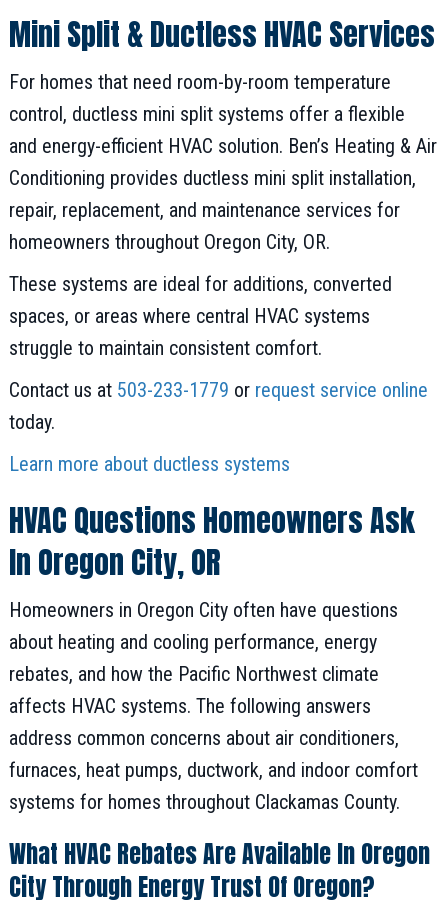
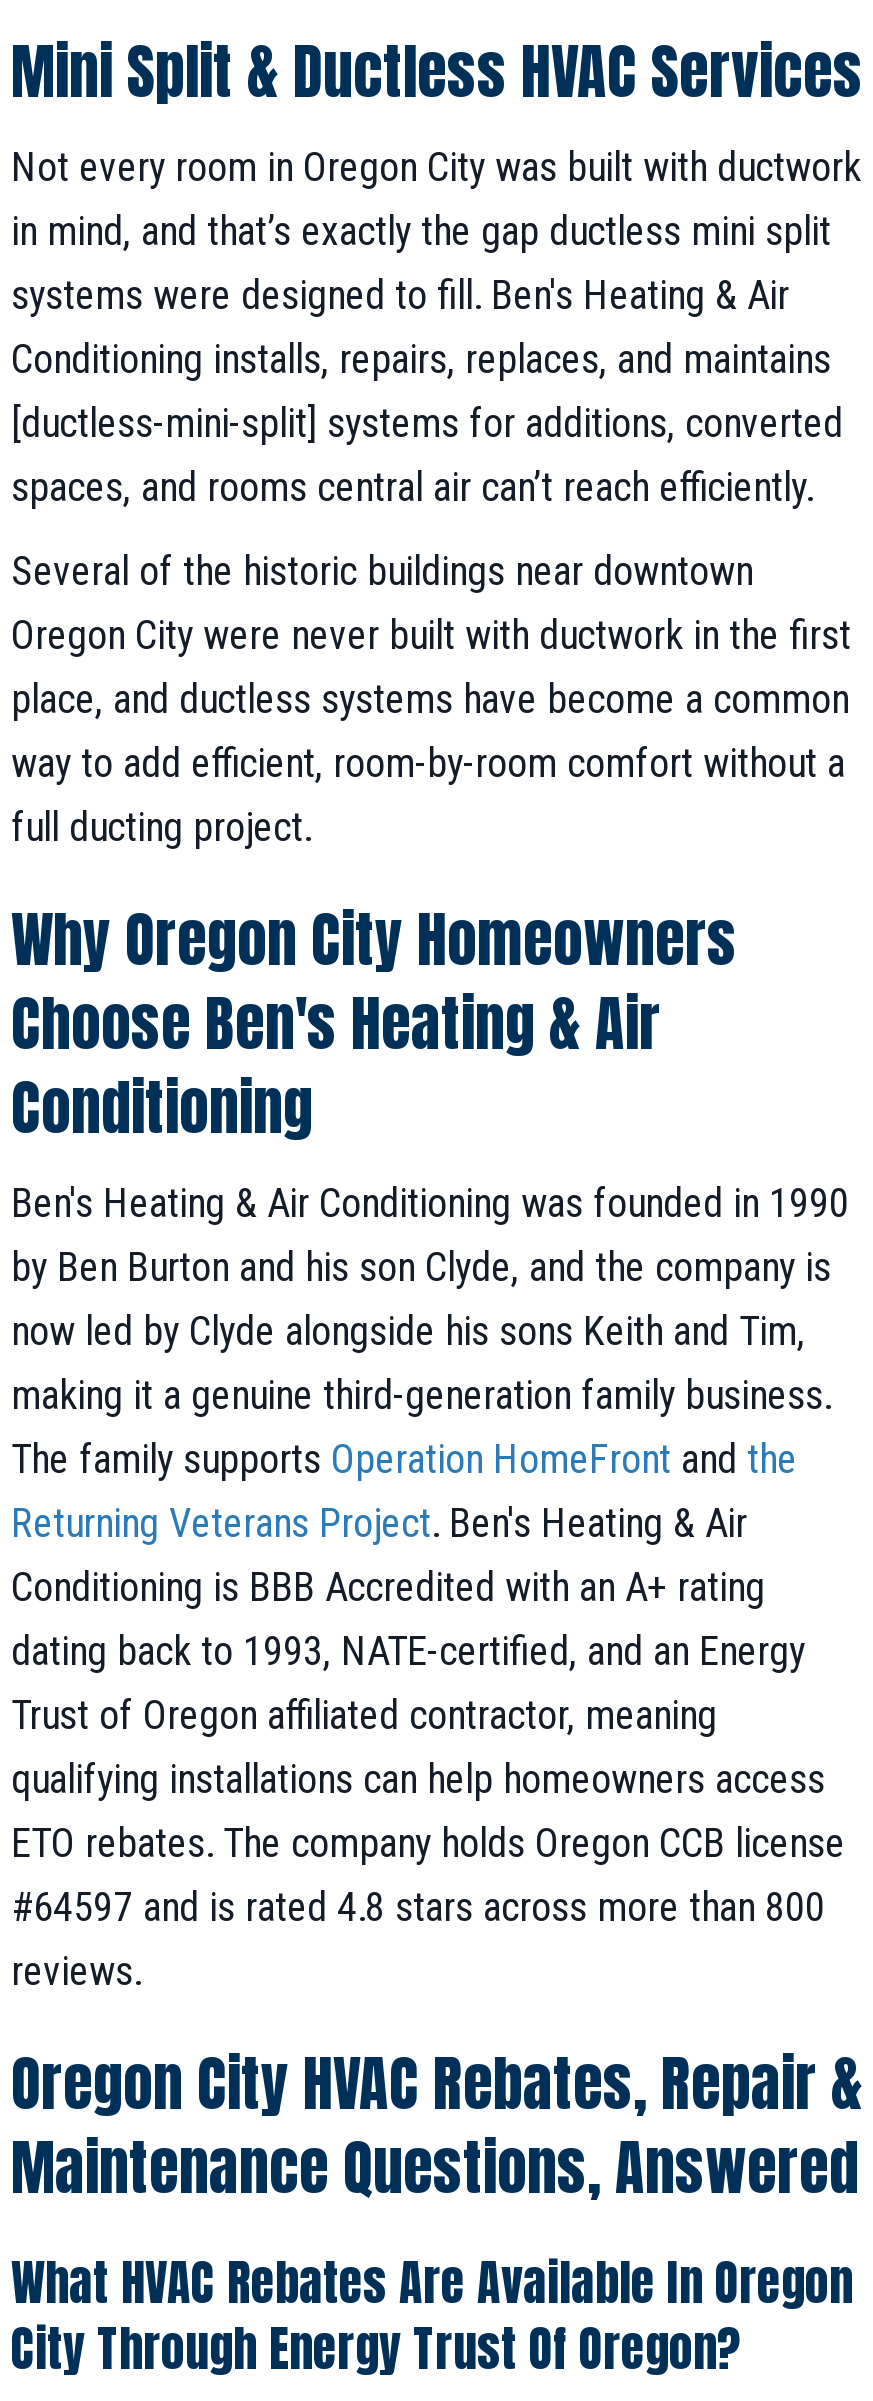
- For homes that need room-by-room temperature
- control, ductless mini split systems offer a flexible
- and energy-efficient HVAC solution. Ben’s Heating & Air
- Conditioning provides ductless mini split installation,
- repair, replacement, and maintenance services for
- homeowners throughout Oregon City, OR.
- These systems are ideal for additions, converted
- spaces, or areas where central HVAC systems
- struggle to maintain consistent comfort.
- Contact us at 503-233-1779 or request service online
- today.
- Learn more about ductless systems
- HVAC Questions Homeowners Ask
- In Oregon City, OR
- Homeowners in Oregon City often have questions
- about heating and cooling performance, energy
- rebates, and how the Pacific Northwest climate
- affects HVAC systems. The following answers
- address common concerns about air conditioners,
- furnaces, heat pumps, ductwork, and indoor comfort
- systems for homes throughout Clackamas County.
+ Not every room in Oregon City was built with ductwork
+ in mind, and that’s exactly the gap ductless mini split
+ systems were designed to fill. Ben's Heating & Air
+ Conditioning installs, repairs, replaces, and maintains
+ [ductless-mini-split] systems for additions, converted
+ spaces, and rooms central air can’t reach efficiently.
+ Several of the historic buildings near downtown
+ Oregon City were never built with ductwork in the first
+ place, and ductless systems have become a common
+ way to add efficient, room-by-room comfort without a
+ full ducting project.
+ Why Oregon City Homeowners
+ Choose Ben's Heating & Air
+ Conditioning
+ Ben's Heating & Air Conditioning was founded in 1990
+ by Ben Burton and his son Clyde, and the company is
+ now led by Clyde alongside his sons Keith and Tim,
+ making it a genuine third-generation family business.
+ The family supports Operation HomeFront and the
+ Returning Veterans Project. Ben's Heating & Air
+ Conditioning is BBB Accredited with an A+ rating
+ dating back to 1993, NATE-certified, and an Energy
+ Trust of Oregon affiliated contractor, meaning
+ qualifying installations can help homeowners access
+ ETO rebates. The company holds Oregon CCB license
+ #64597 and is rated 4.8 stars across more than 800
+ reviews.
+ Oregon City HVAC Rebates, Repair &
+ Maintenance Questions, Answered
